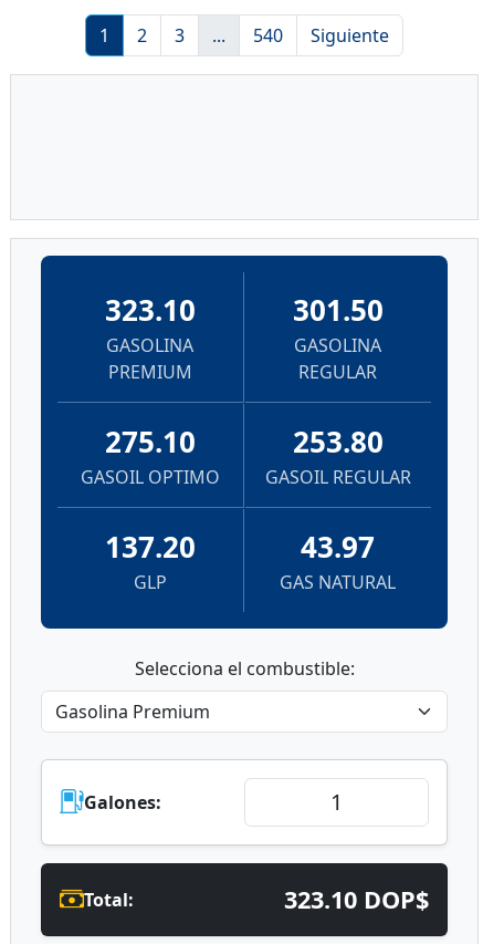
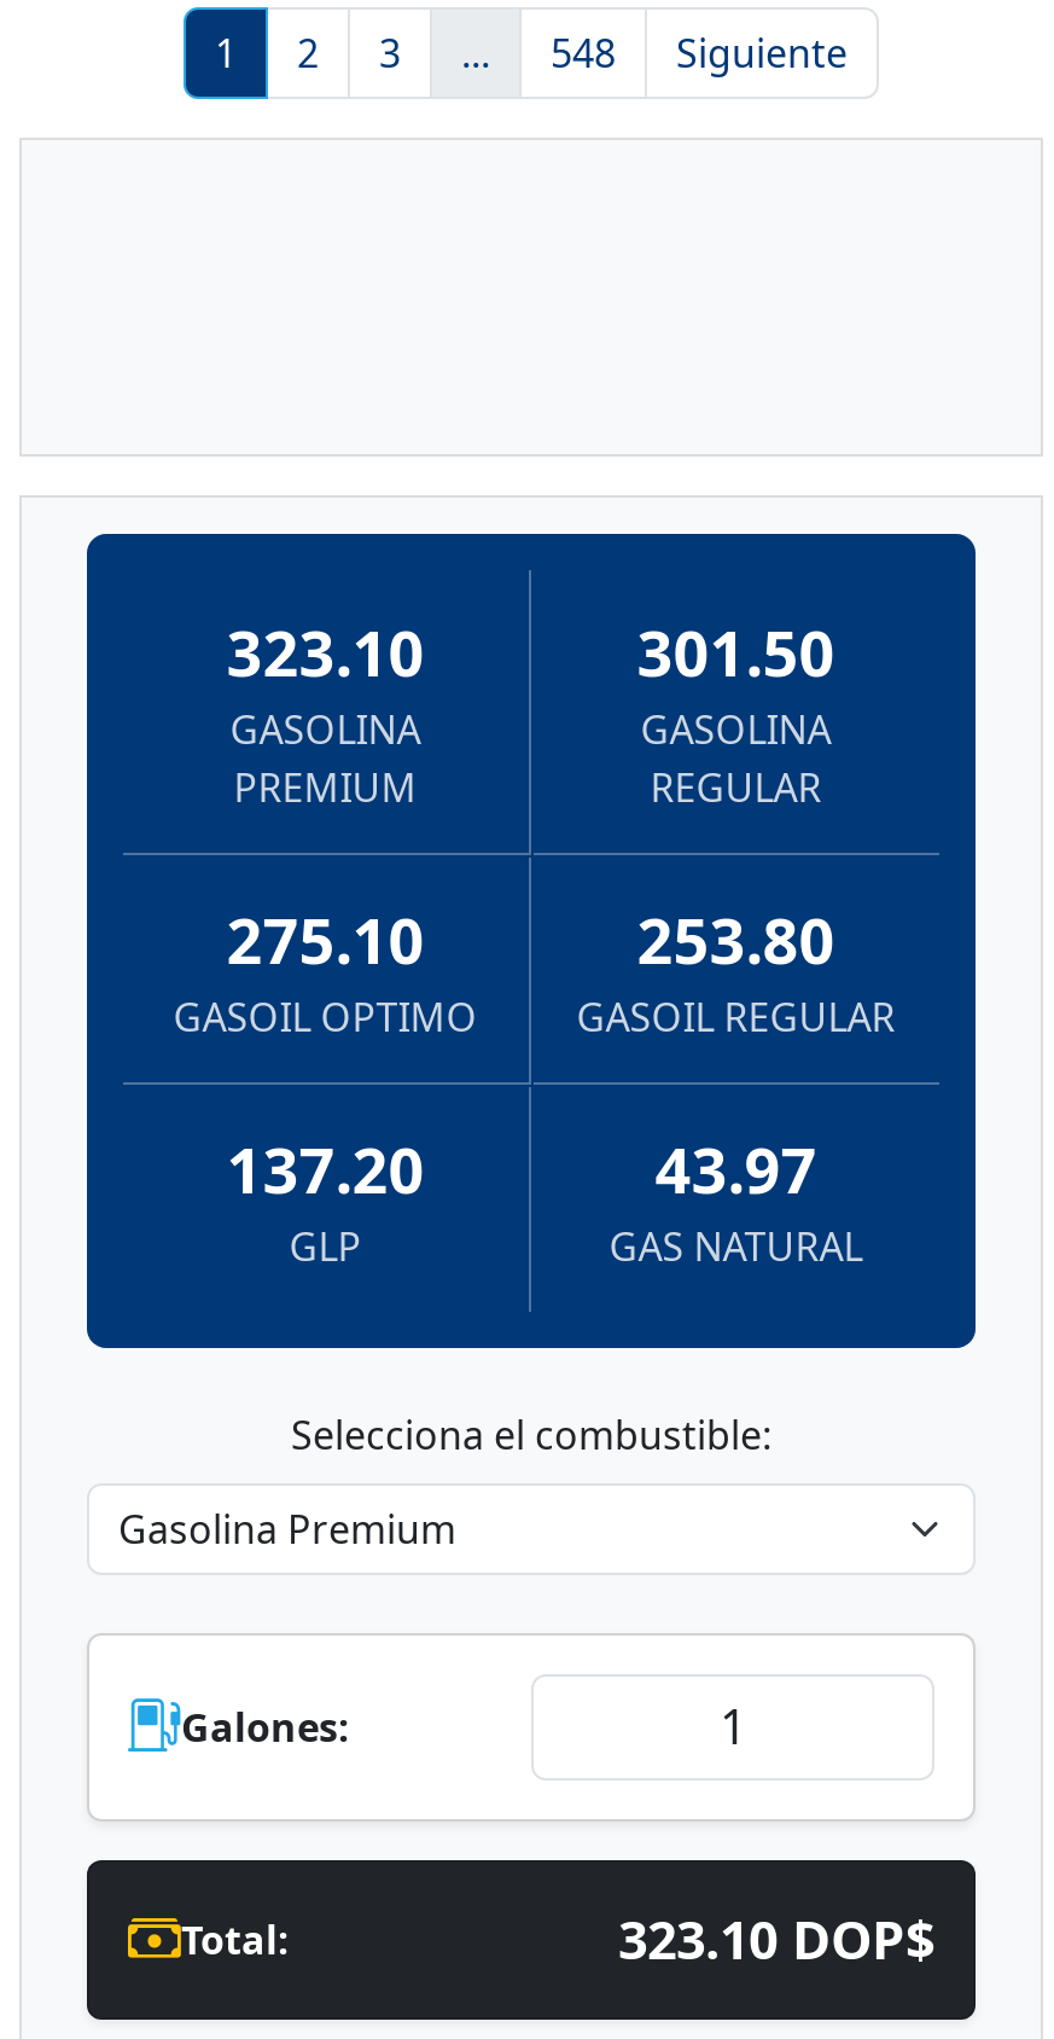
- 540
+ 548
